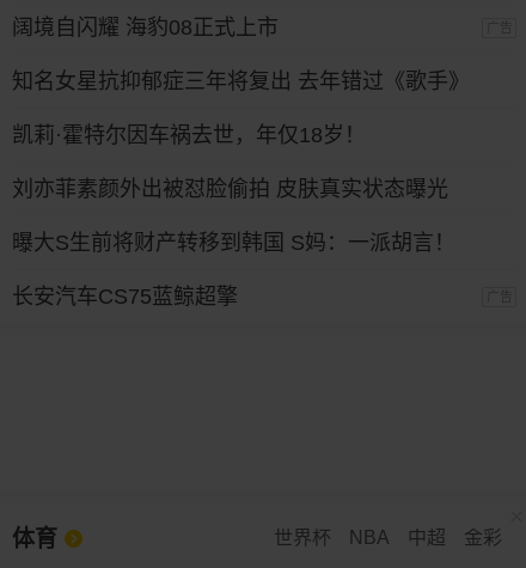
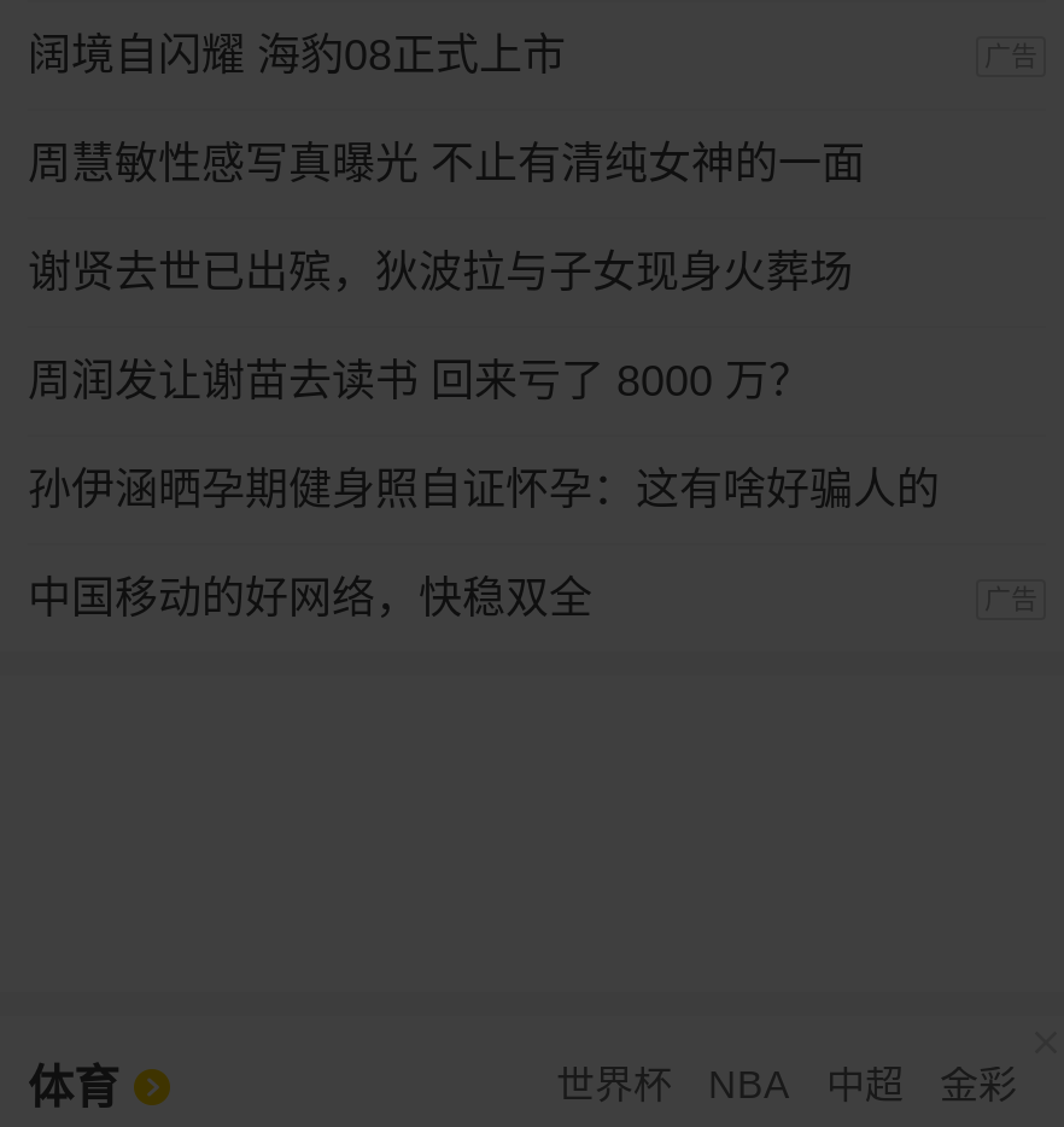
- 知名女星抗抑郁症三年将复出 去年错过《歌手》
+ 周慧敏性感写真曝光 不止有清纯女神的一面

- 凯莉·霍特尔因车祸去世，年仅18岁！
+ 谢贤去世已出殡，狄波拉与子女现身火葬场

- 刘亦菲素颜外出被怼脸偷拍 皮肤真实状态曝光
+ 周润发让谢苗去读书 回来亏了 8000 万？

- 曝大S生前将财产转移到韩国 S妈：一派胡言！
+ 孙伊涵晒孕期健身照自证怀孕：这有啥好骗人的

- 长安汽车CS75蓝鲸超擎
+ 中国移动的好网络，快稳双全
